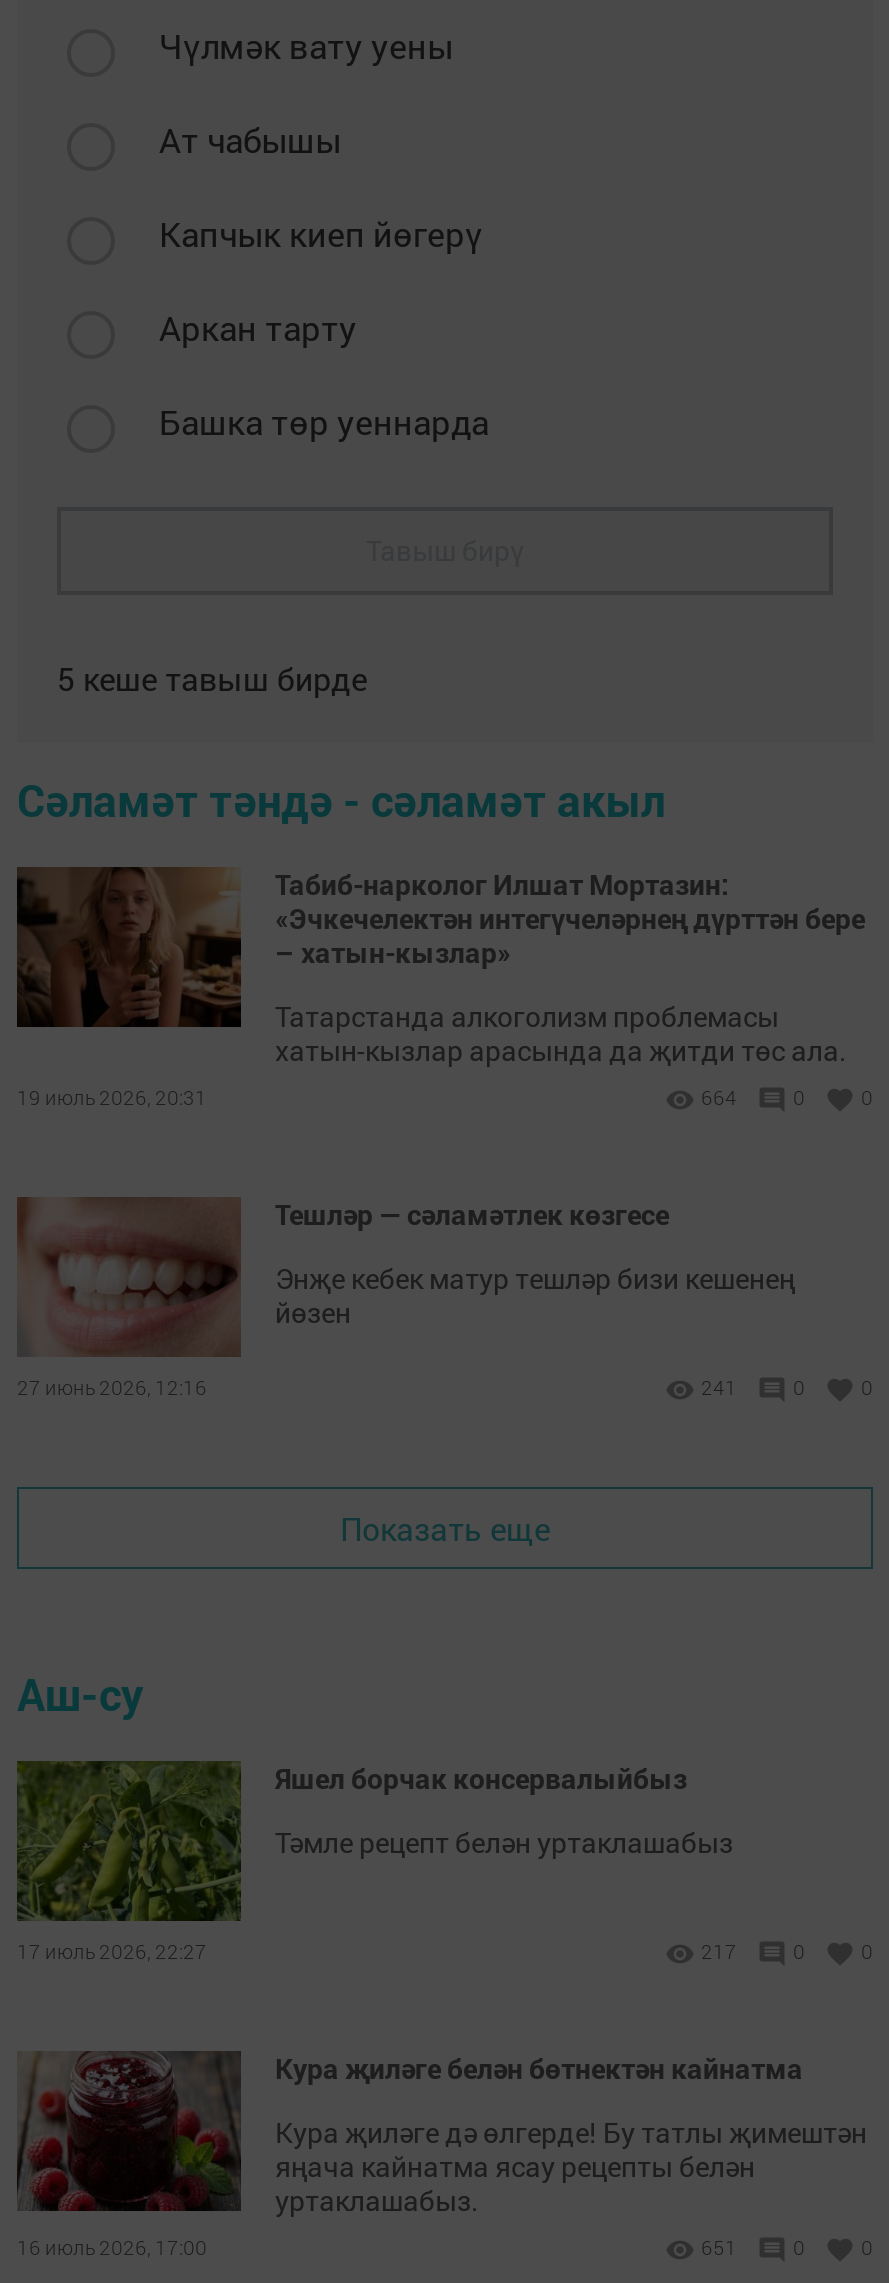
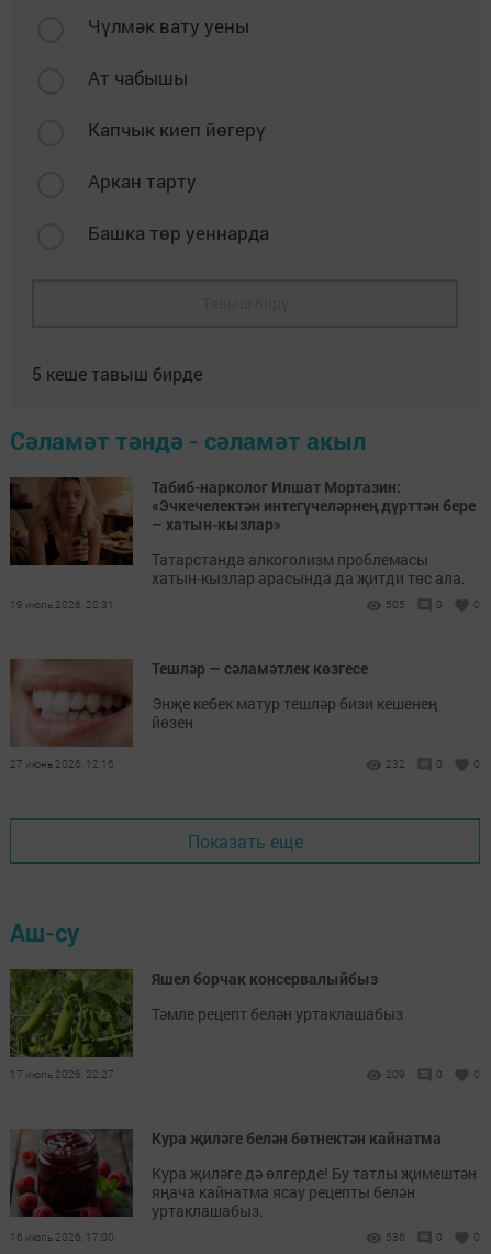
- 664
+ 505

- 241
+ 232

- 217
+ 209

- 651
+ 536
